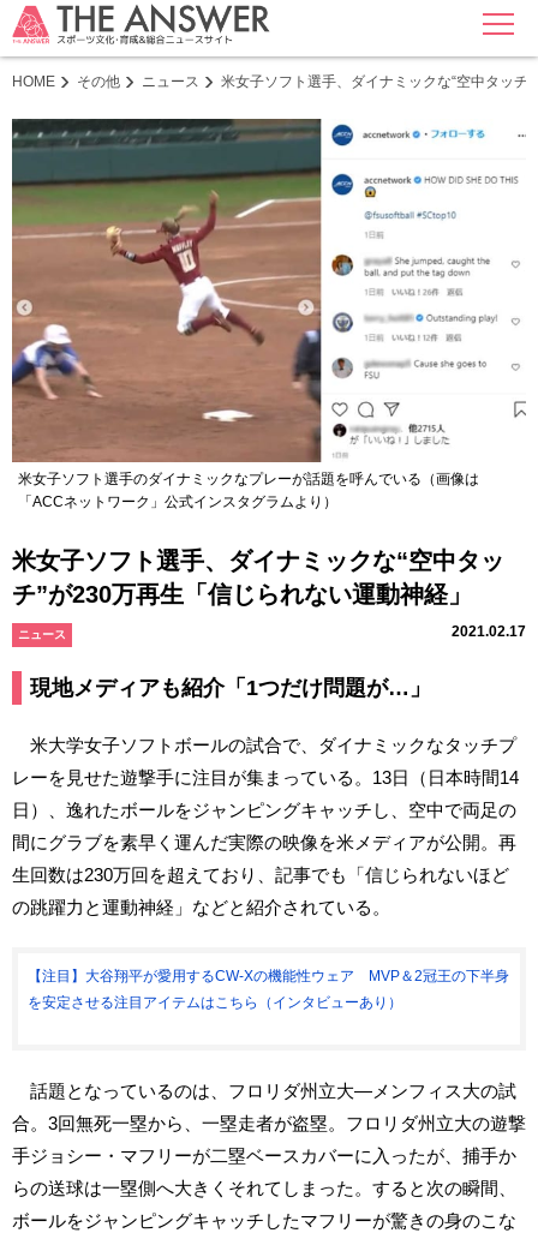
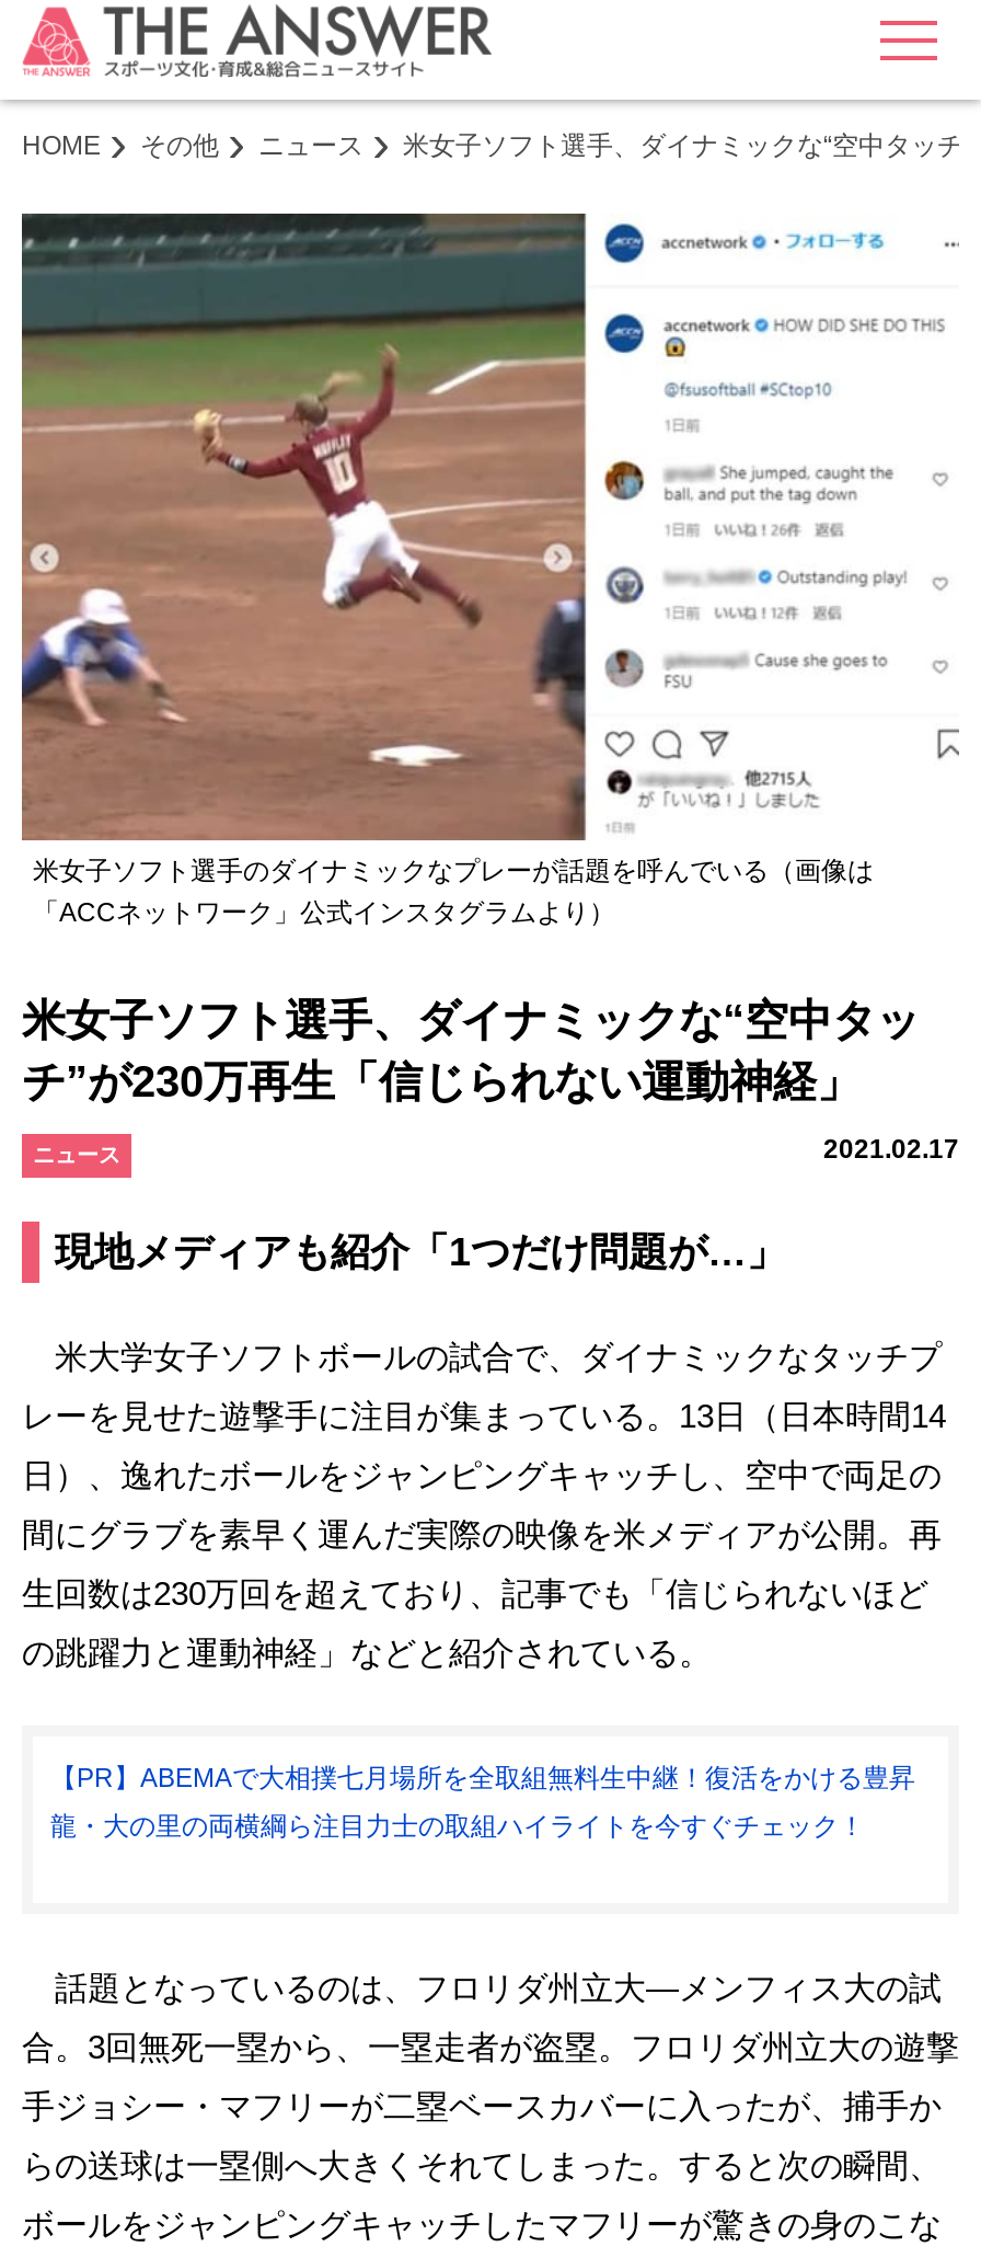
- 【注目】大谷翔平が愛用するCW-Xの機能性ウェア MVP＆2冠王の下半身
+ 【PR】ABEMAで大相撲七月場所を全取組無料生中継！復活をかける豊昇

- を安定させる注目アイテムはこちら（インタビューあり）
+ 龍・大の里の両横綱ら注目力士の取組ハイライトを今すぐチェック！
